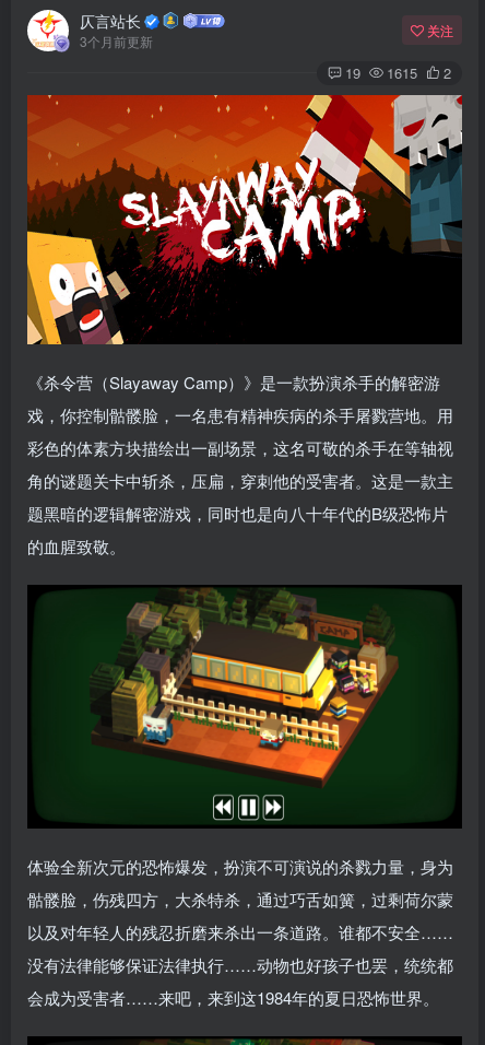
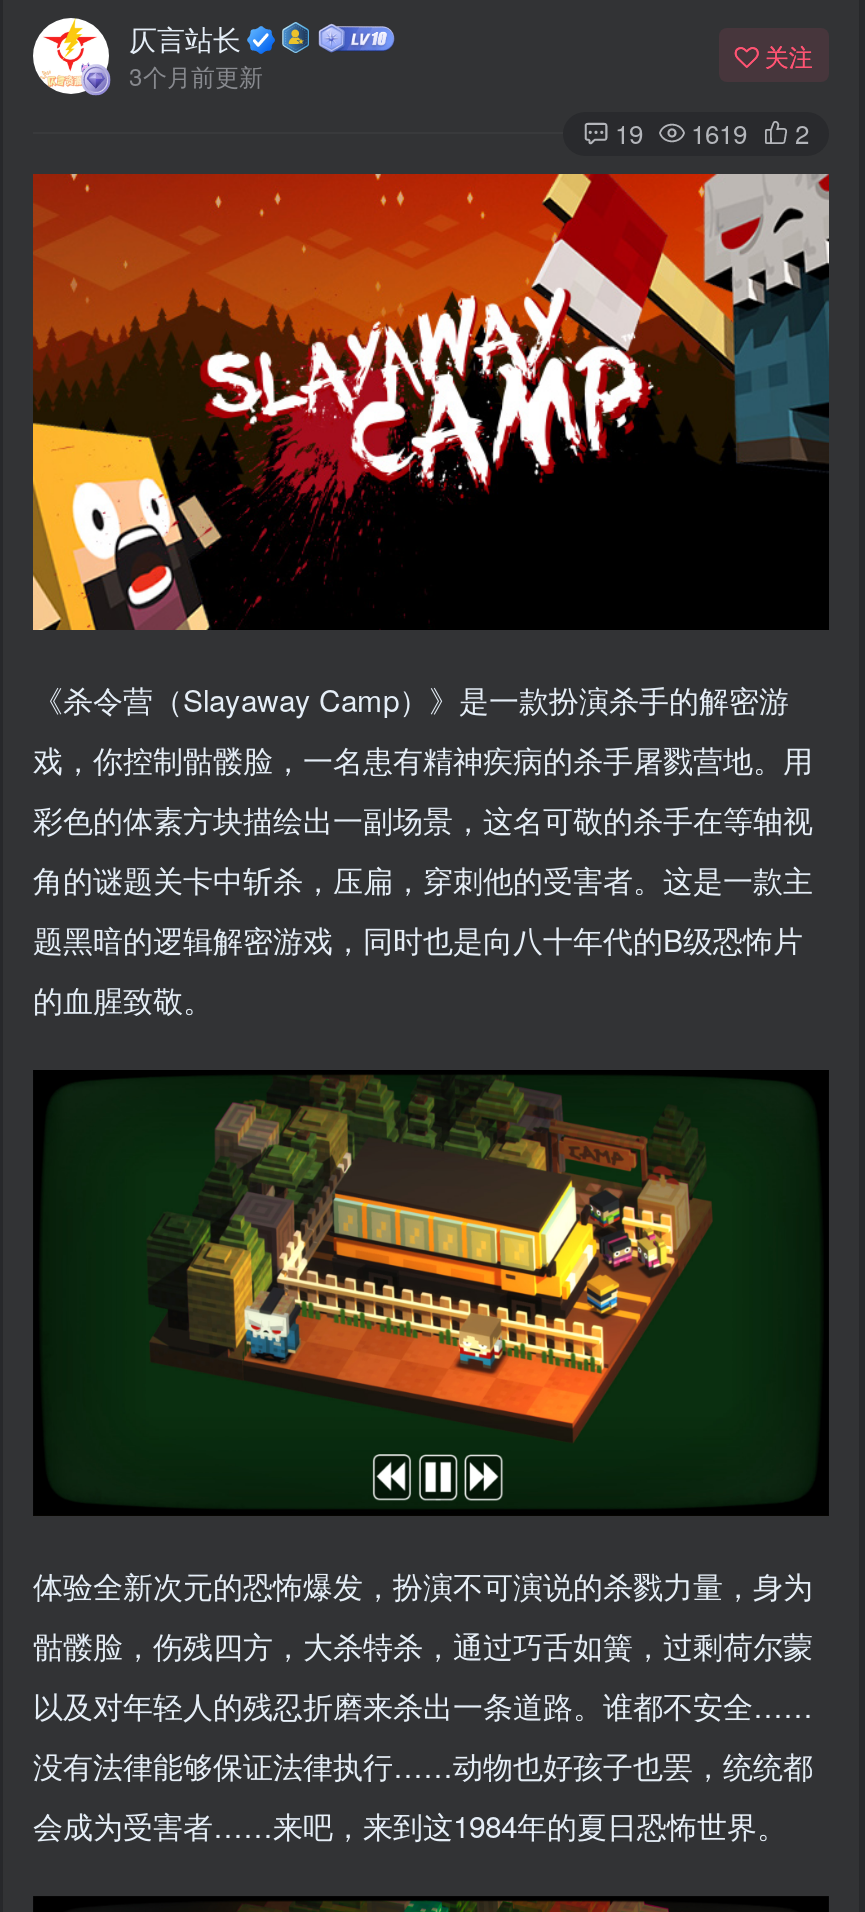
- 19 1615 2
+ 19 1619 2
